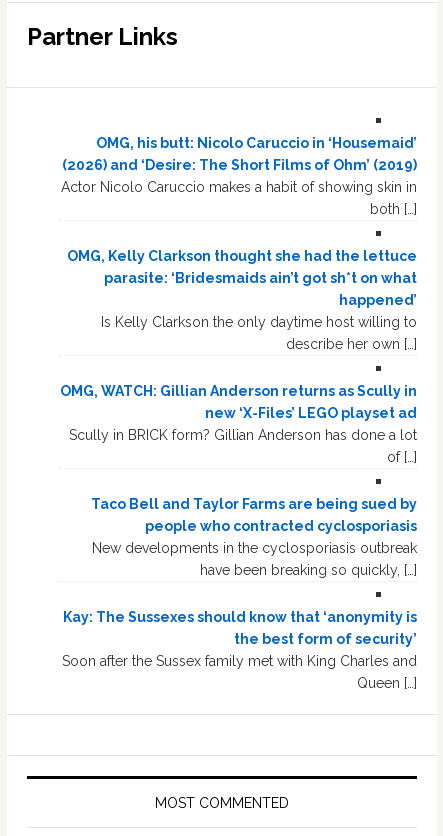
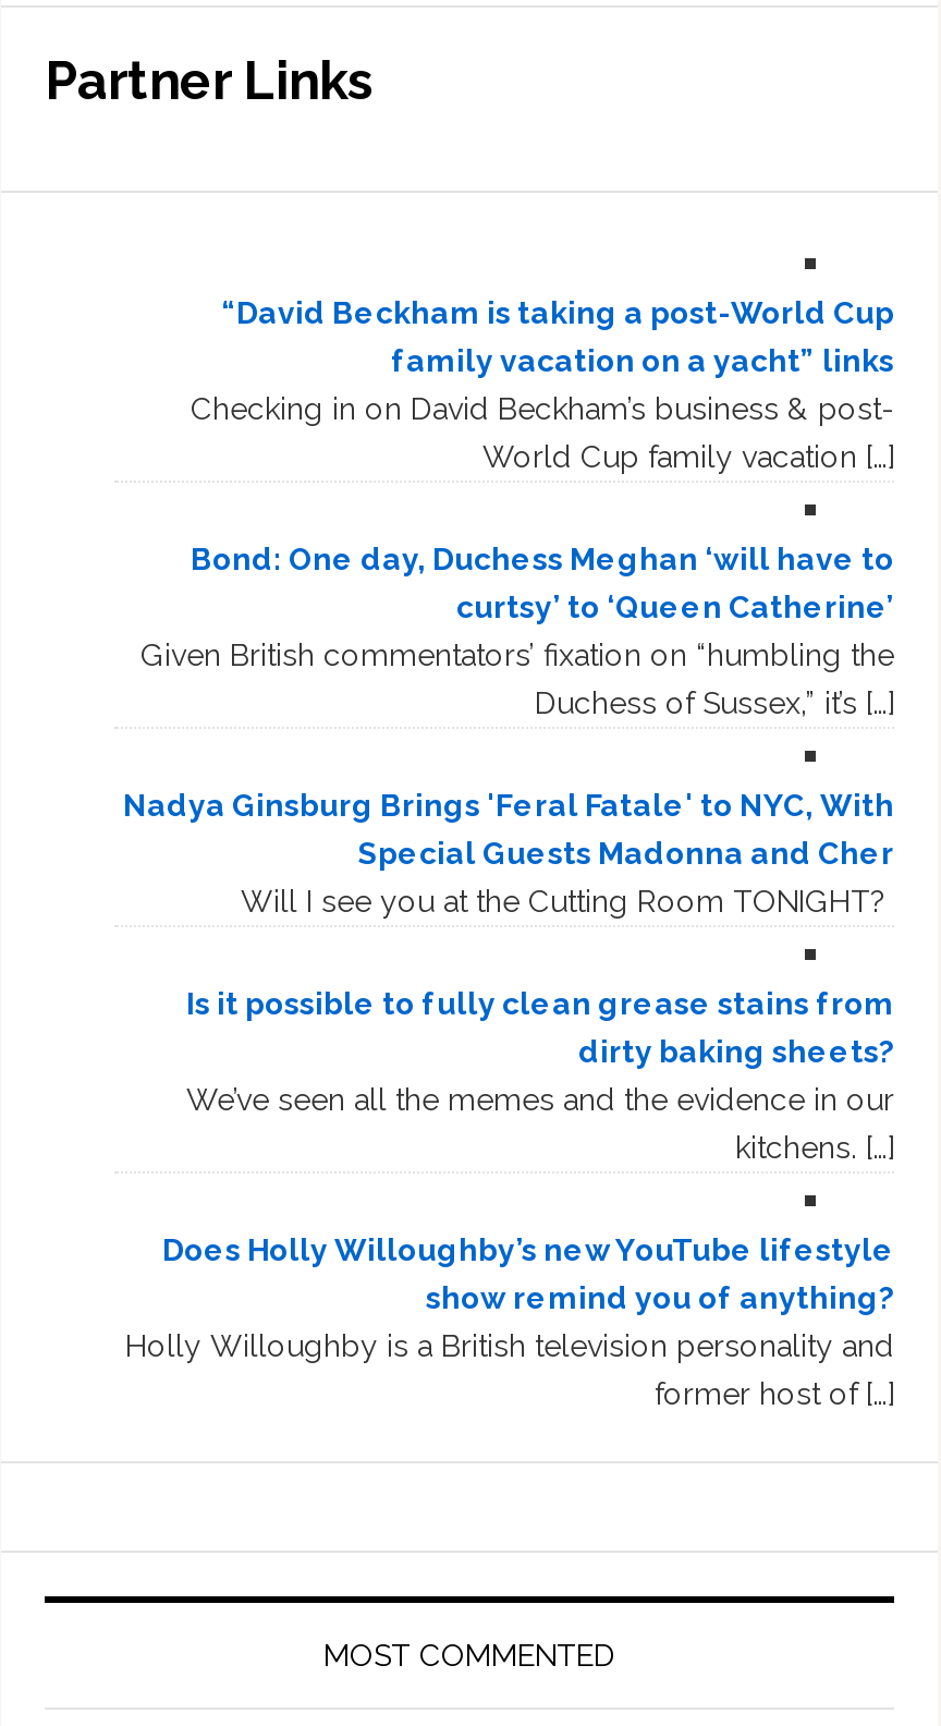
- OMG, his butt: Nicolo Caruccio in ‘Housemaid’
- (2026) and ‘Desire: The Short Films of Ohm’ (2019)
- Actor Nicolo Caruccio makes a habit of showing skin in
- both […]
+ “David Beckham is taking a post-World Cup
+ family vacation on a yacht” links
+ Checking in on David Beckham’s business & post-
+ World Cup family vacation […]

- OMG, Kelly Clarkson thought she had the lettuce
- parasite: ‘Bridesmaids ain’t got sh*t on what
- happened’
- Is Kelly Clarkson the only daytime host willing to
- describe her own […]
+ Bond: One day, Duchess Meghan ‘will have to
+ curtsy’ to ‘Queen Catherine’
+ Given British commentators’ fixation on “humbling the
+ Duchess of Sussex,” it’s […]

- OMG, WATCH: Gillian Anderson returns as Scully in
- new ‘X-Files’ LEGO playset ad
- Scully in BRICK form? Gillian Anderson has done a lot
- of […]
+ Nadya Ginsburg Brings 'Feral Fatale' to NYC, With
+ Special Guests Madonna and Cher
+ Will I see you at the Cutting Room TONIGHT?

- Taco Bell and Taylor Farms are being sued by
- people who contracted cyclosporiasis
- New developments in the cyclosporiasis outbreak
- have been breaking so quickly, […]
+ Is it possible to fully clean grease stains from
+ dirty baking sheets?
+ We’ve seen all the memes and the evidence in our
+ kitchens. […]

- Kay: The Sussexes should know that ‘anonymity is
- the best form of security’
- Soon after the Sussex family met with King Charles and
- Queen […]
+ Does Holly Willoughby’s new YouTube lifestyle
+ show remind you of anything?
+ Holly Willoughby is a British television personality and
+ former host of […]
